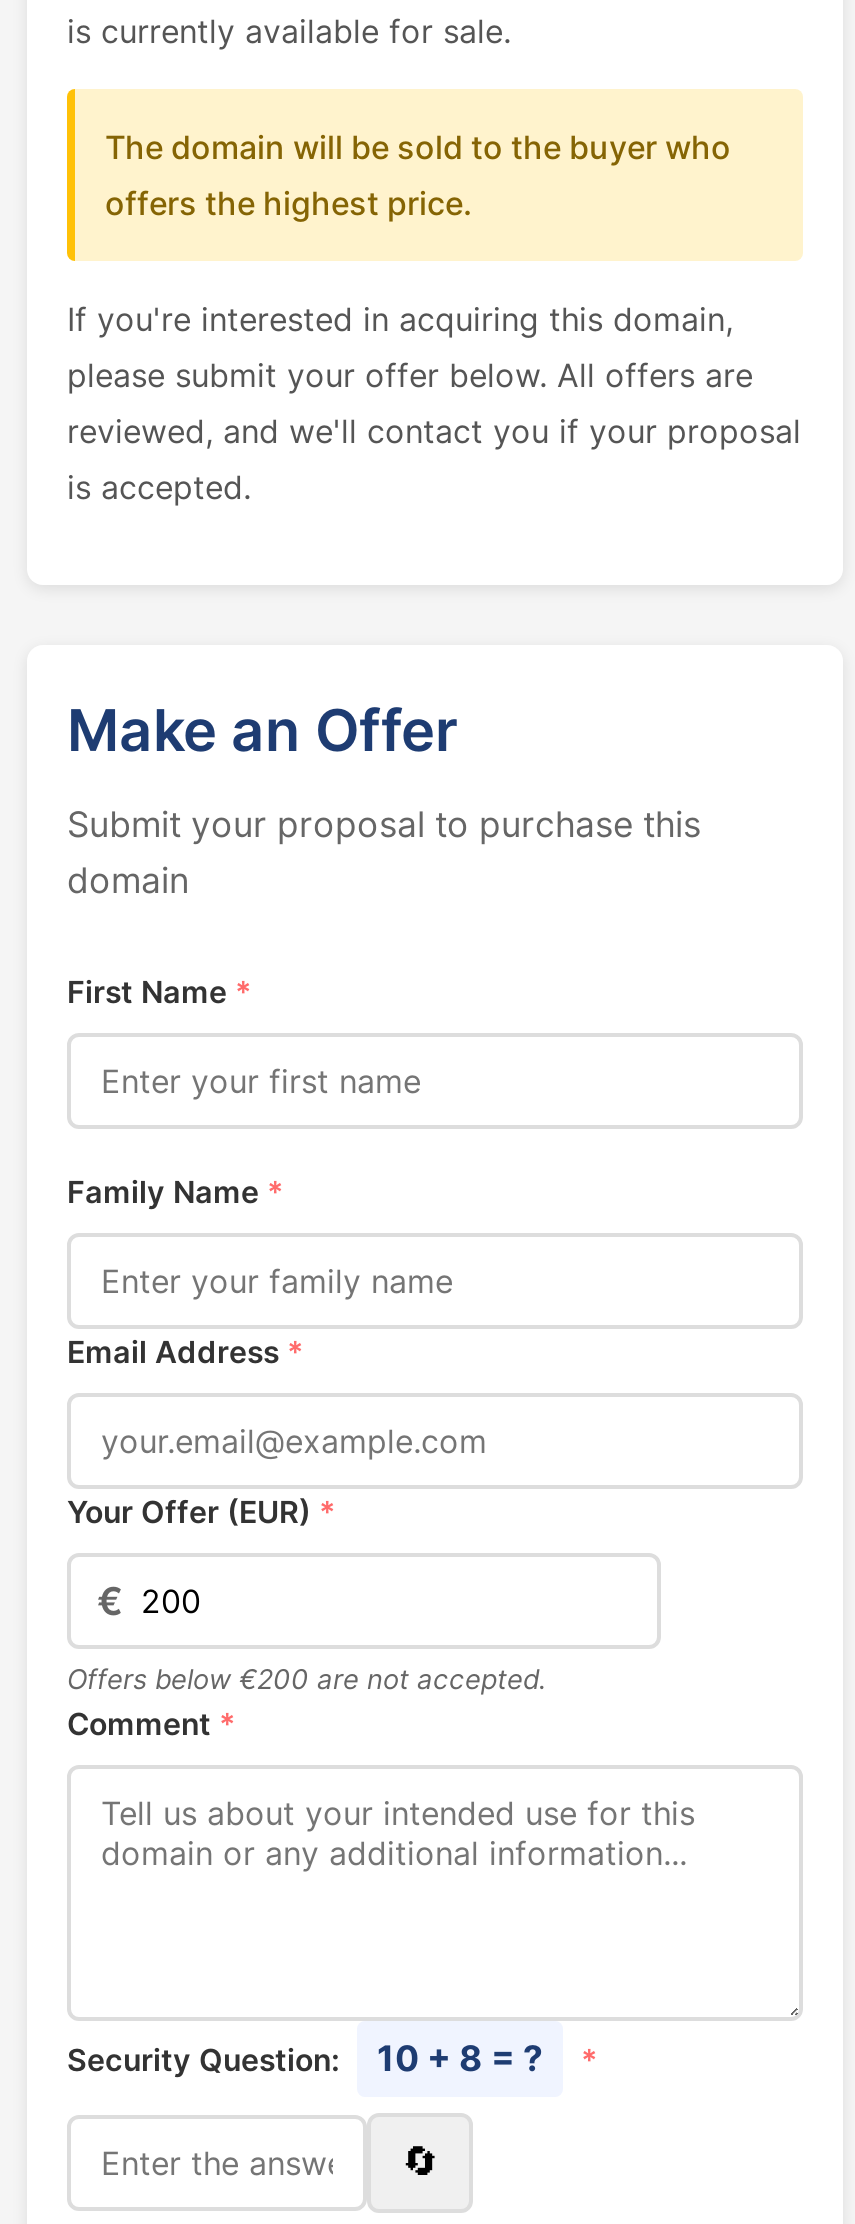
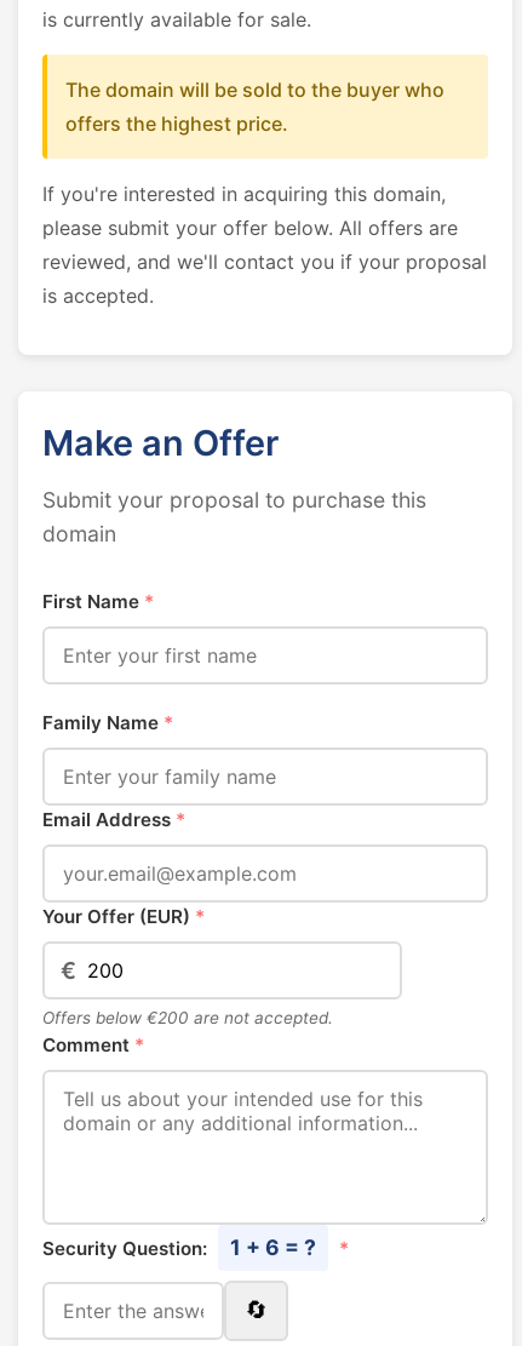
- 10 + 8 = ?
+ 1 + 6 = ?
